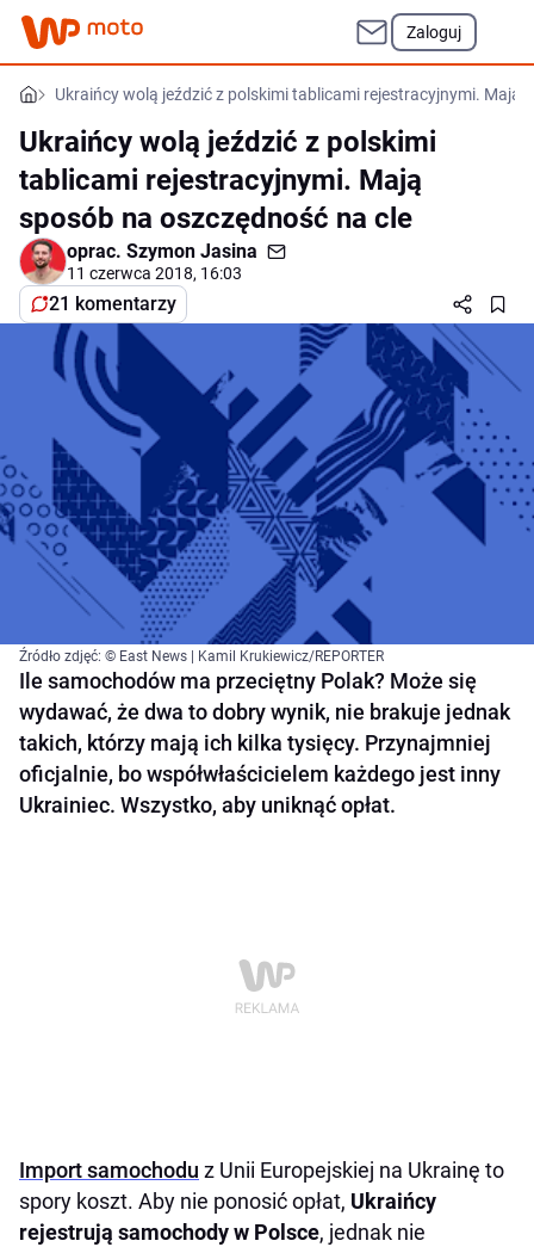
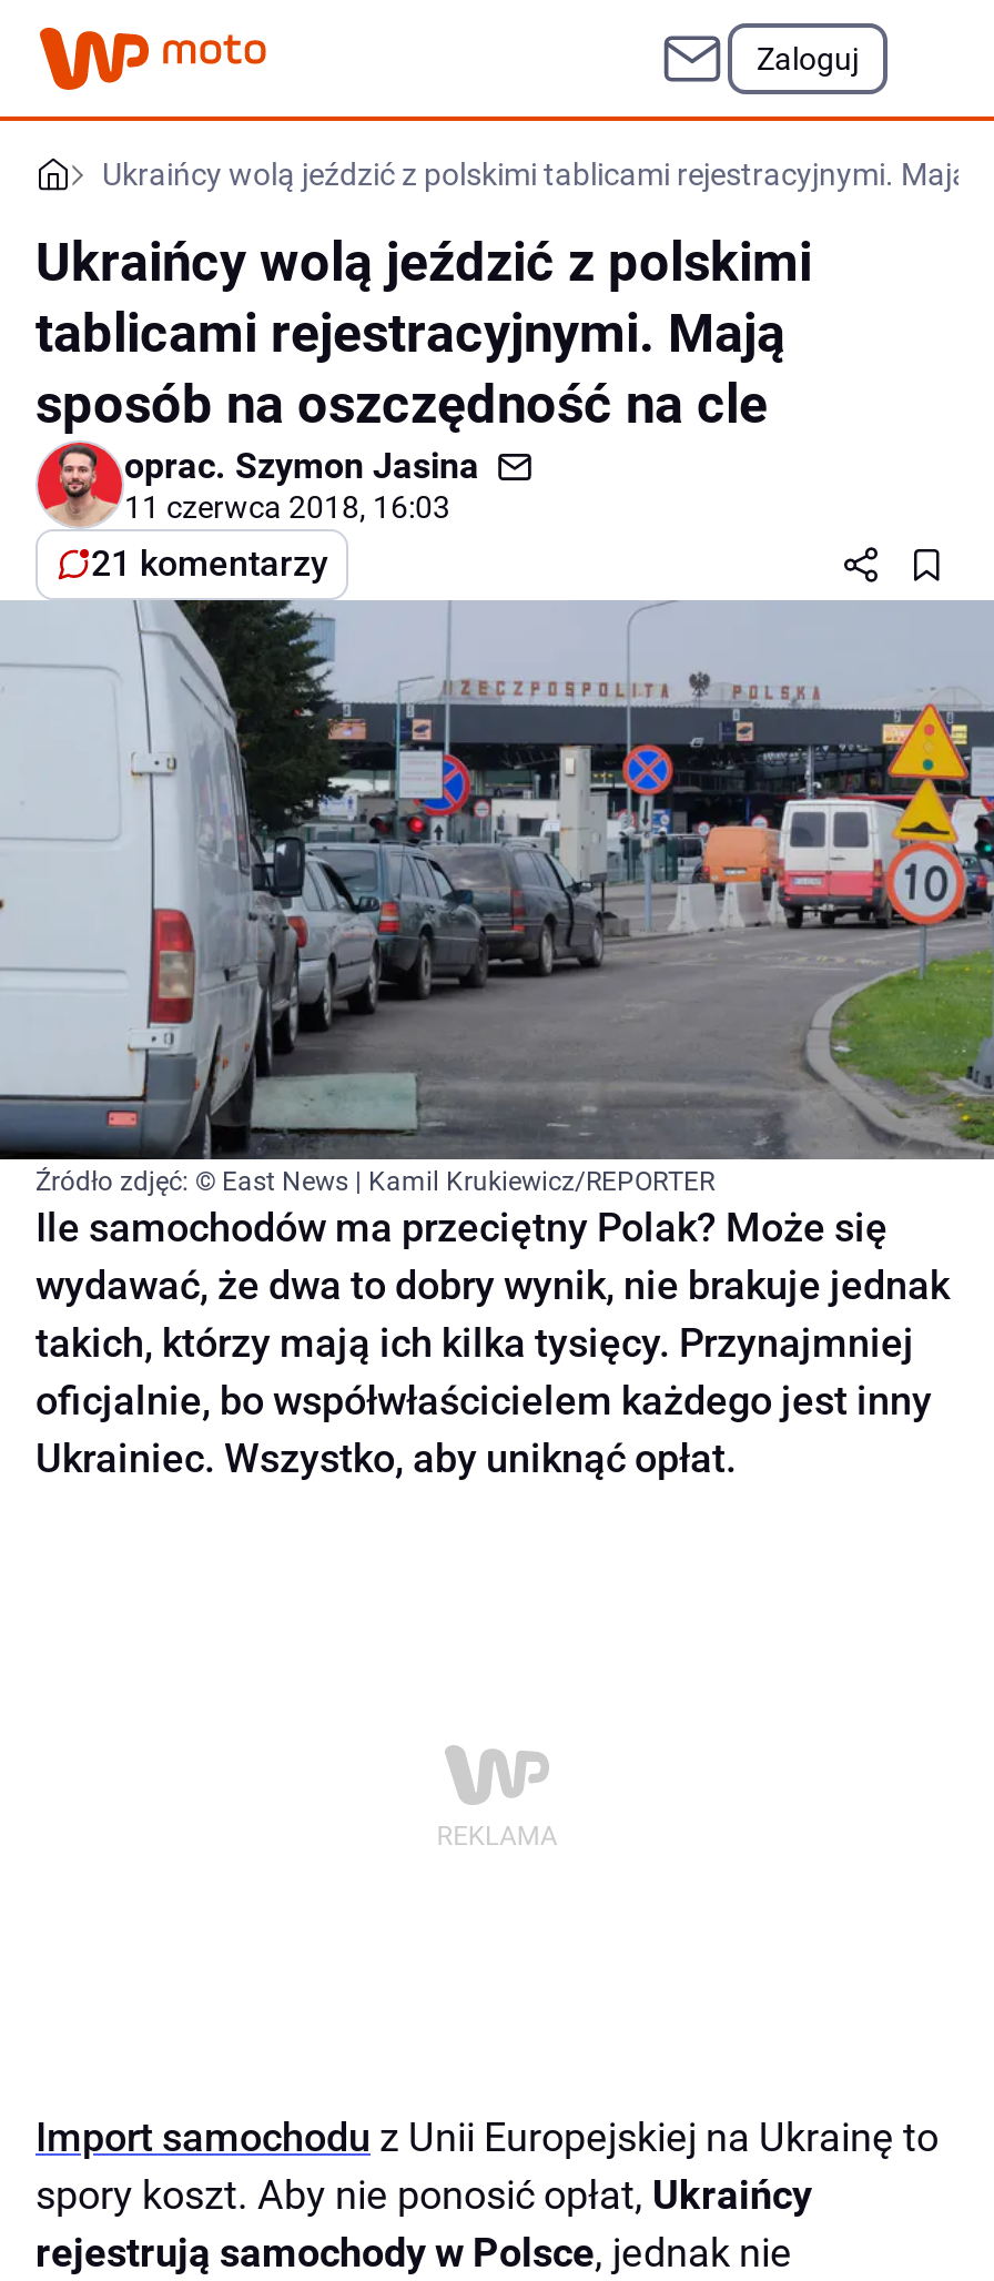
- [image]
+ [image]
